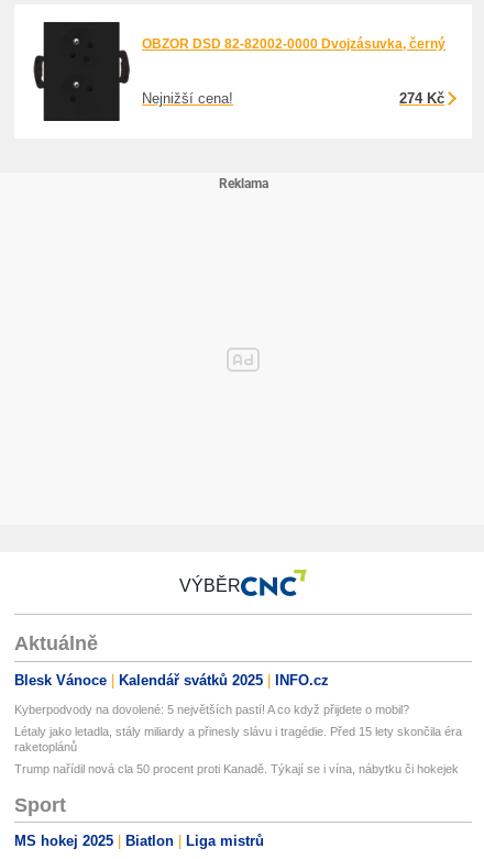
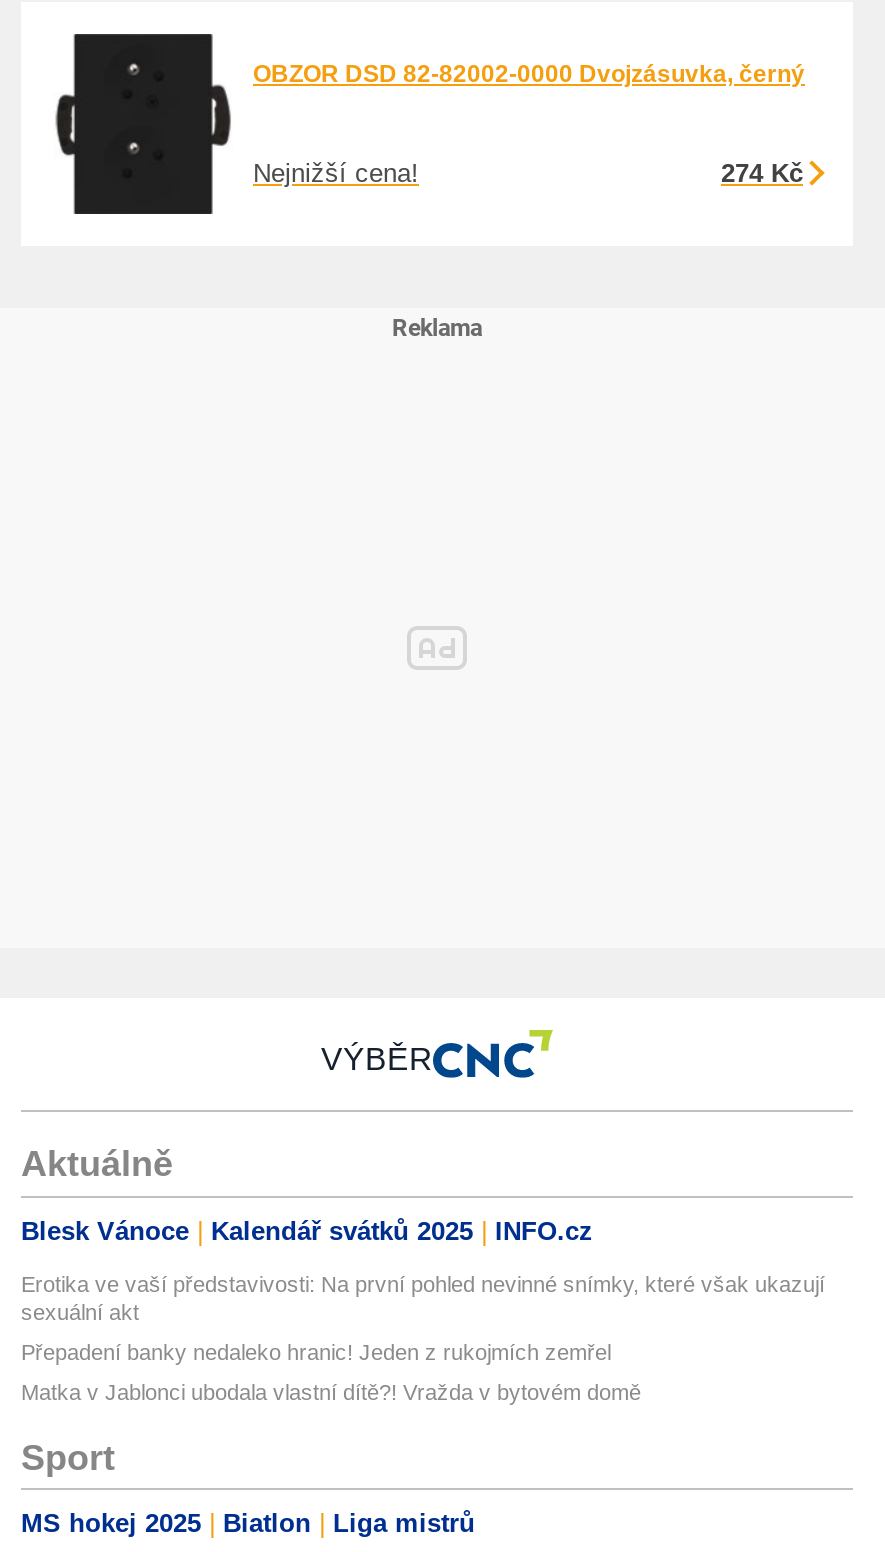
- Kyberpodvody na dovolené: 5 největších pastí! A co když přijdete o mobil?
+ Erotika ve vaší představivosti: Na první pohled nevinné snímky, které však ukazují
+ sexuální akt

- Létaly jako letadla, stály miliardy a přinesly slávu i tragédie. Před 15 lety skončila éra
- raketoplánů
+ Přepadení banky nedaleko hranic! Jeden z rukojmích zemřel

- Trump nařídil nová cla 50 procent proti Kanadě. Týkají se i vína, nábytku či hokejek
+ Matka v Jablonci ubodala vlastní dítě?! Vražda v bytovém domě
